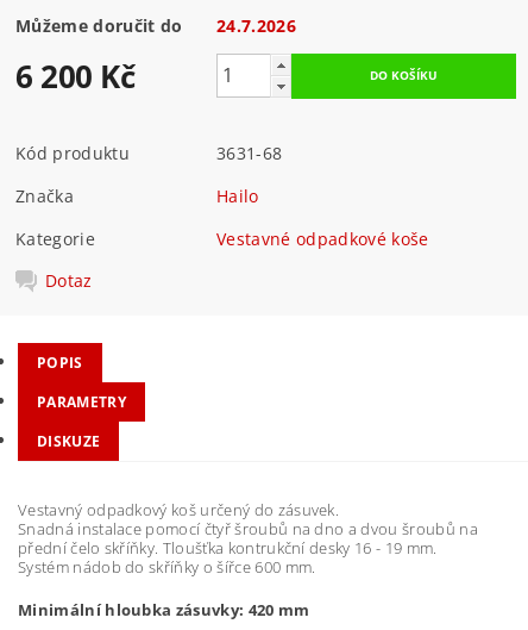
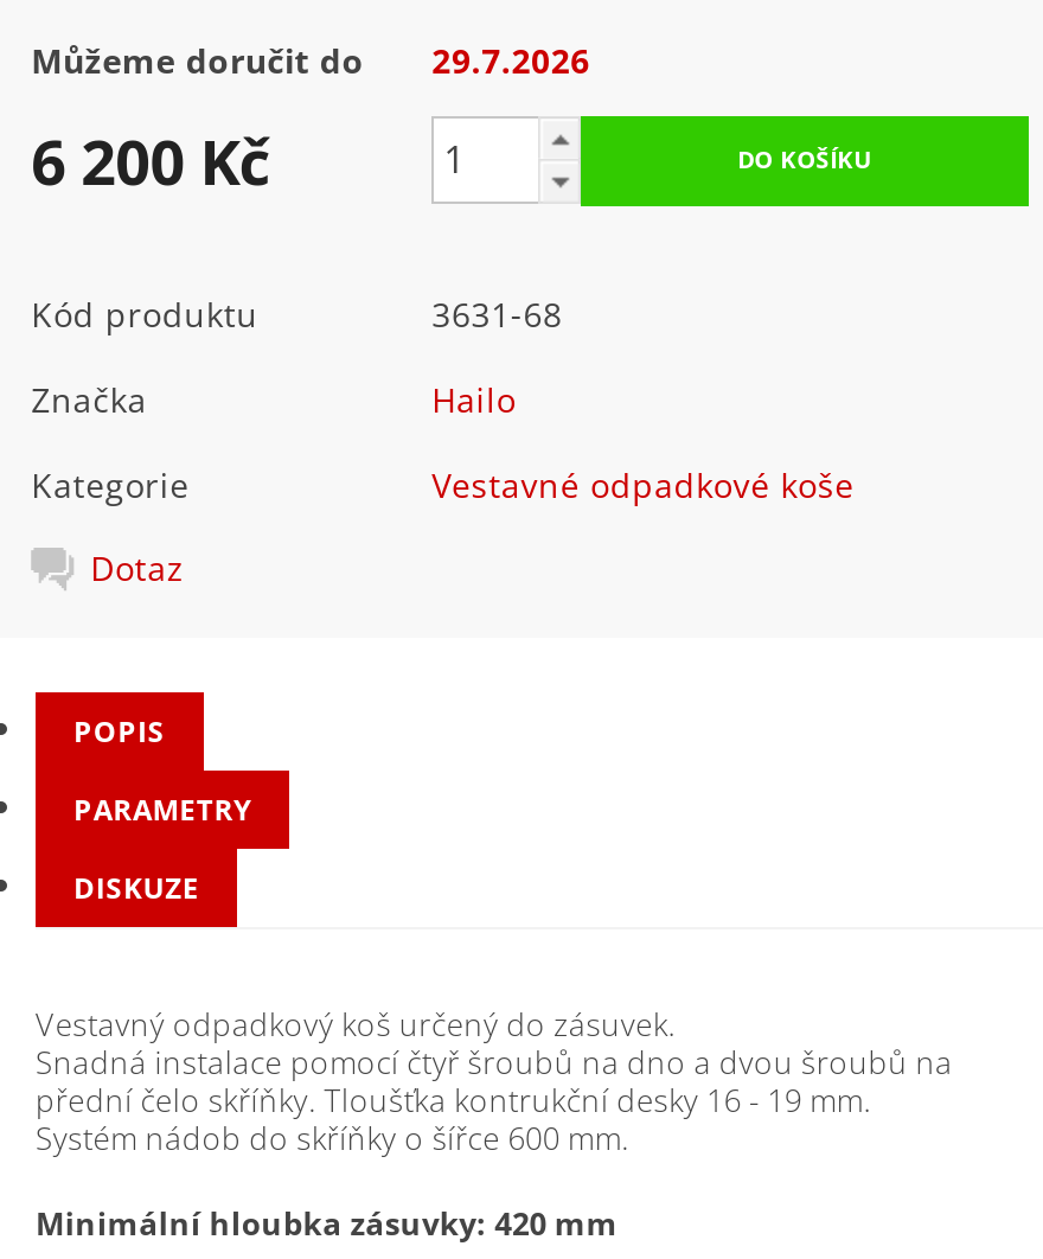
- Můžeme doručit do 24.7.2026
+ Můžeme doručit do 29.7.2026
